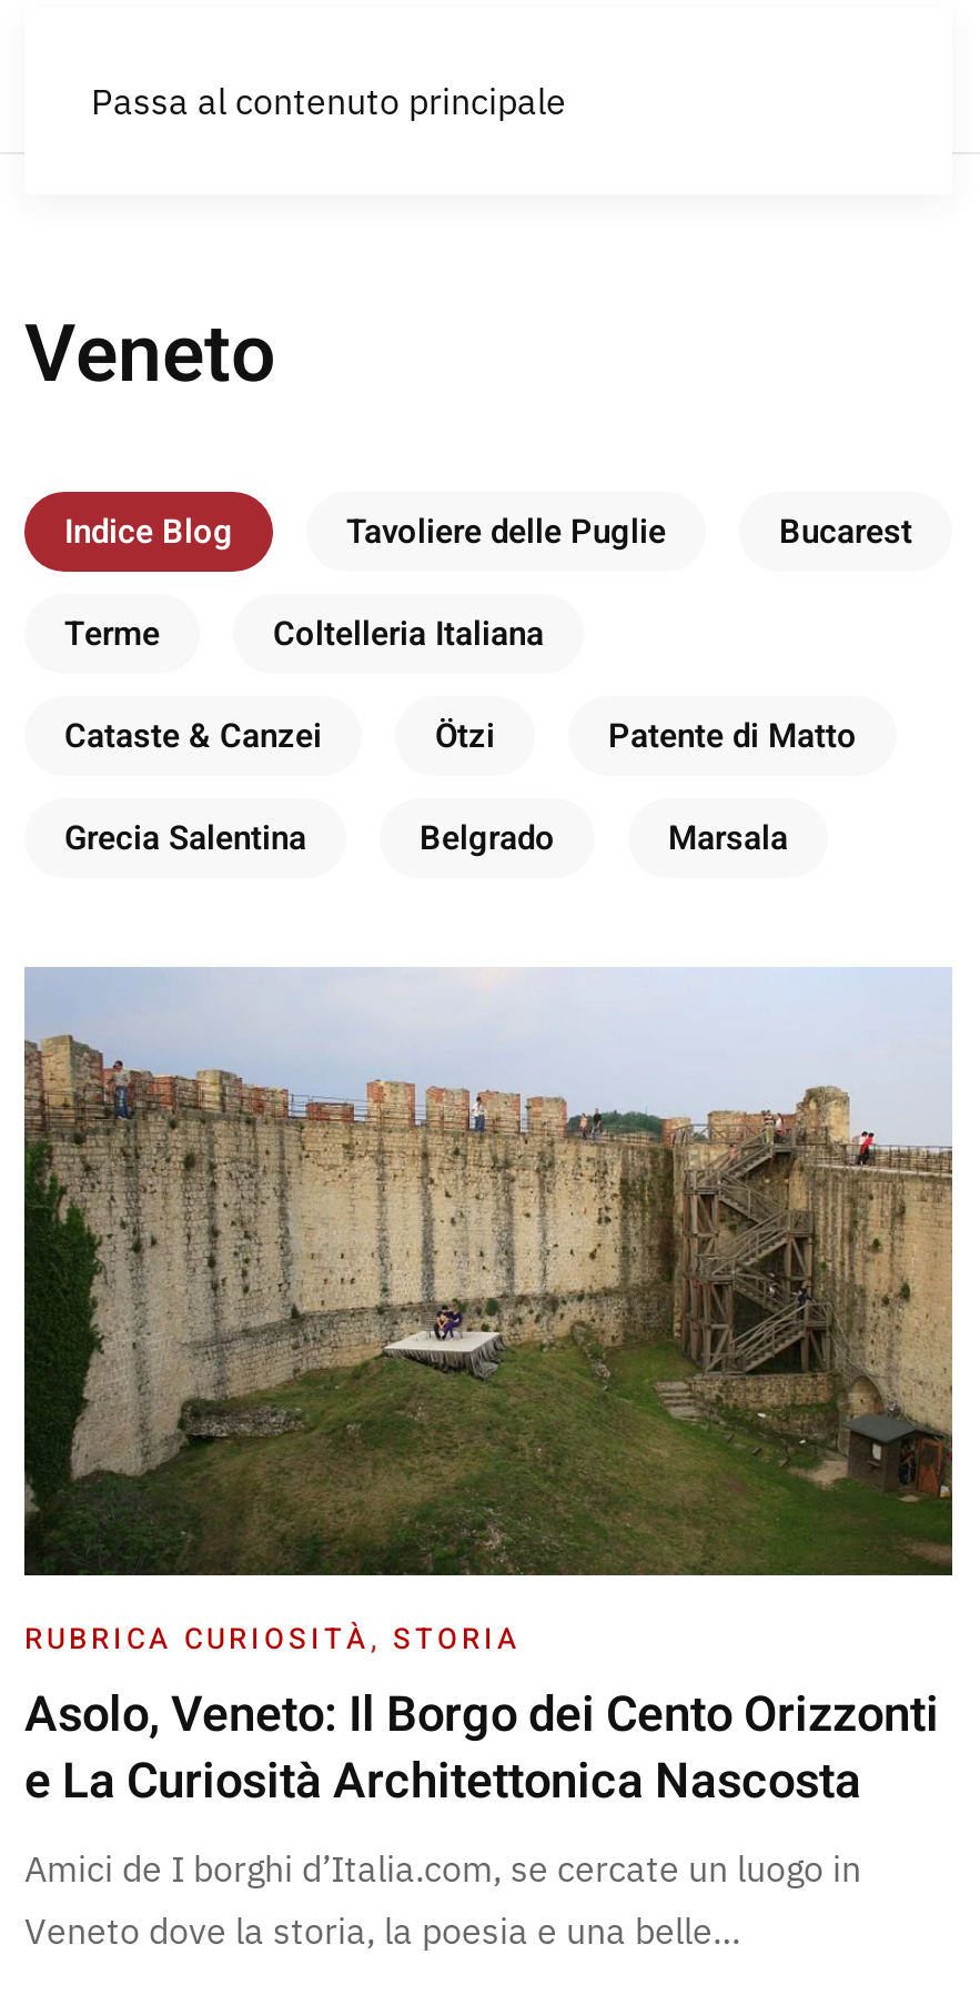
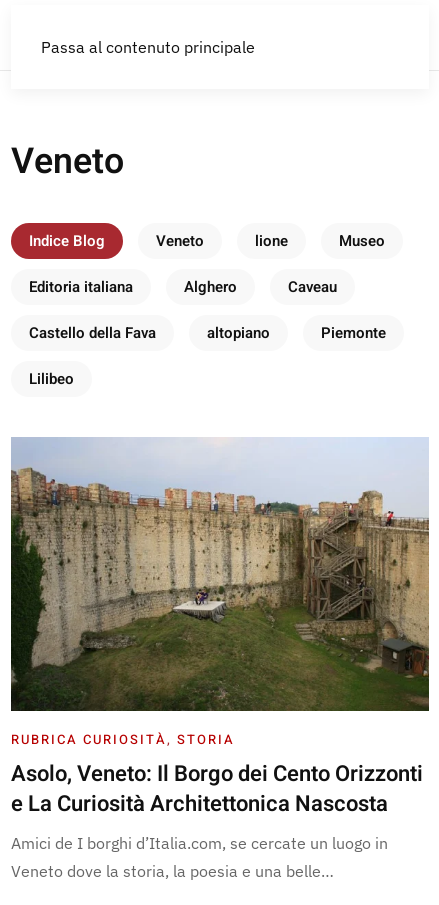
- Tavoliere delle Puglie
- Bucarest
+ Veneto
+ lione
+ Museo

- Terme
- Coltelleria Italiana
+ Editoria italiana
+ Alghero
+ Caveau

- Cataste & Canzei
- Ötzi
- Patente di Matto
+ Castello della Fava
+ altopiano
+ Piemonte

- Grecia Salentina
- Belgrado
- Marsala
+ Lilibeo
